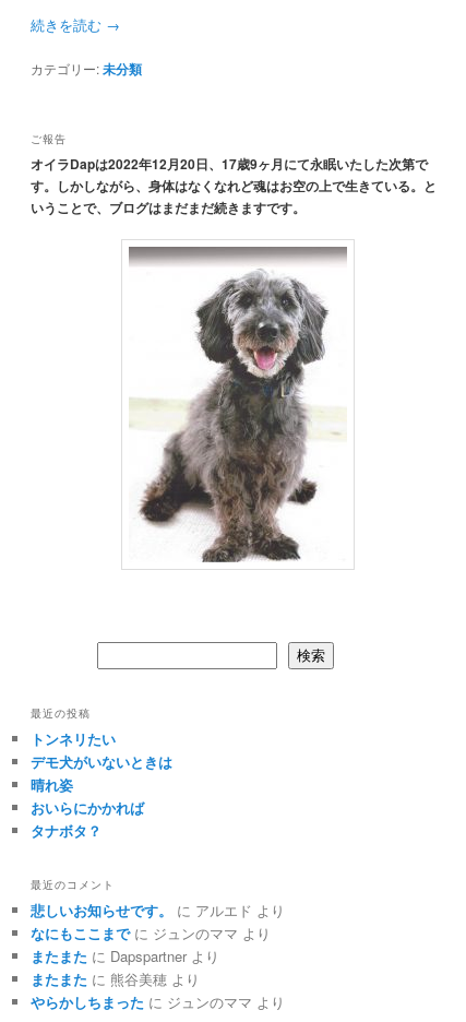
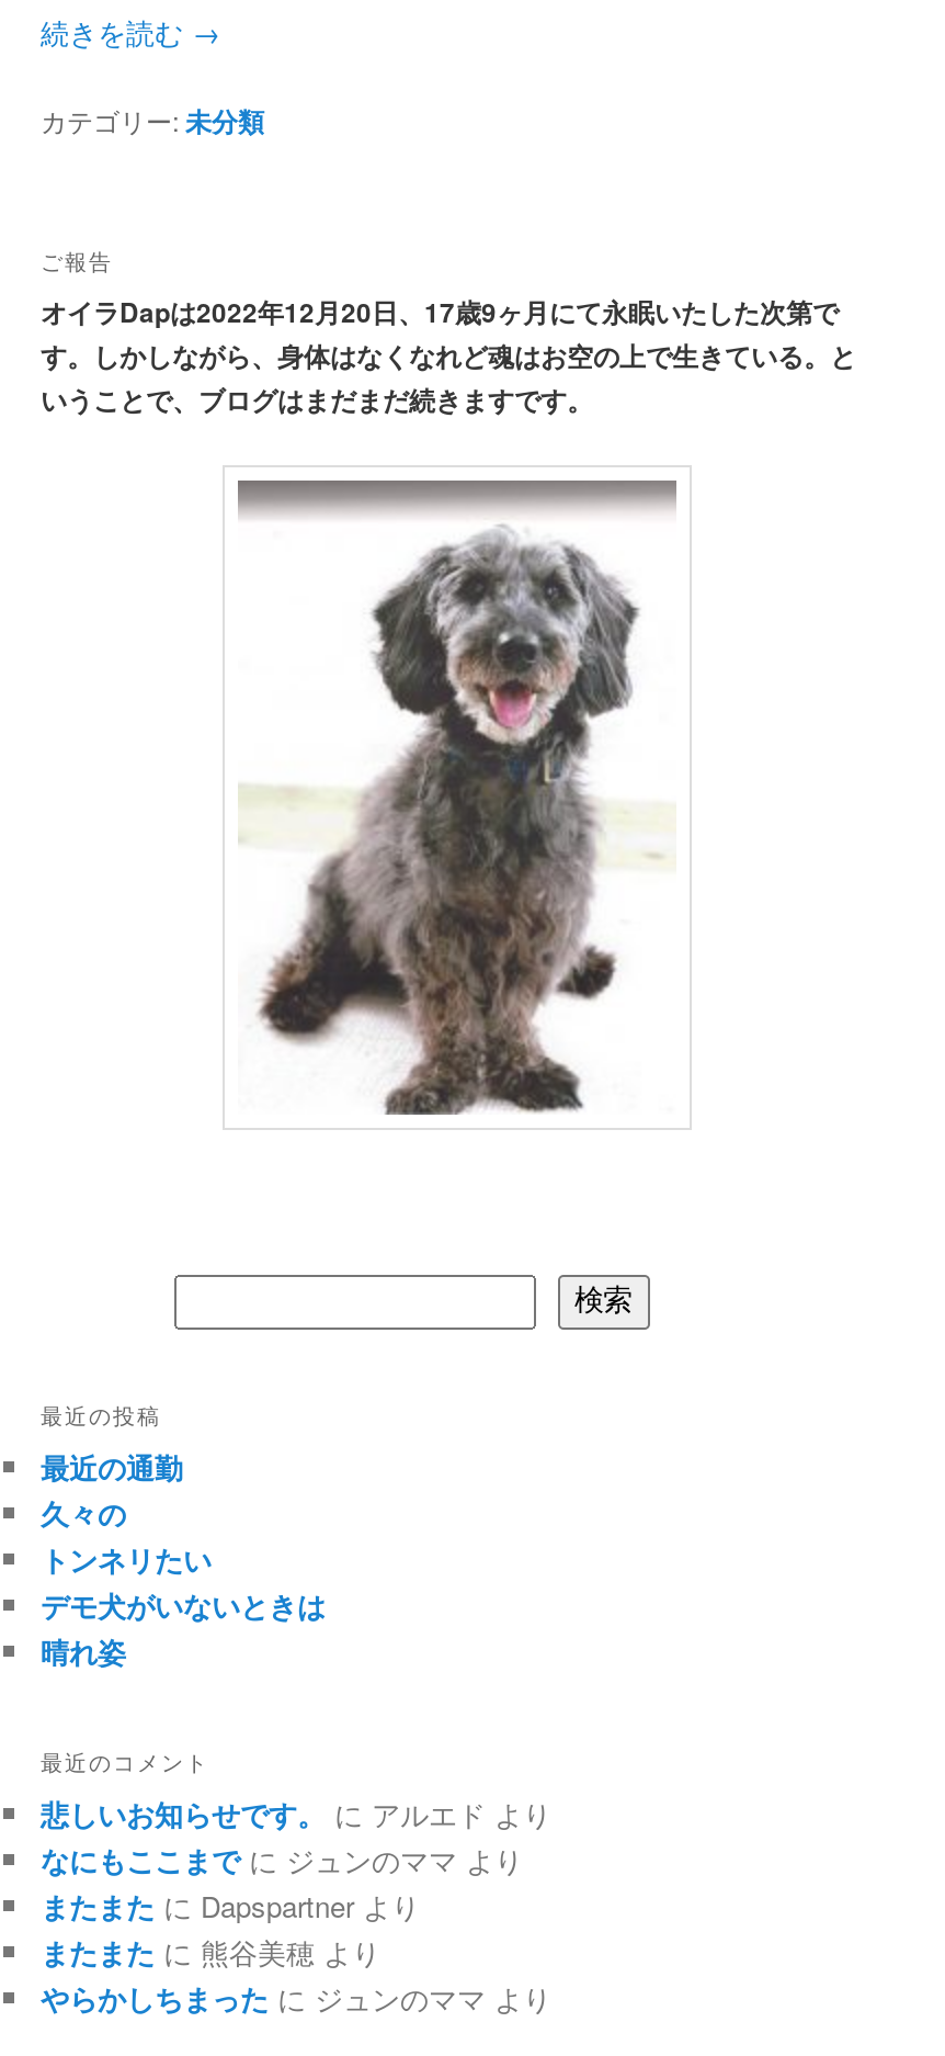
+ 最近の通勤
+ 久々の

moved down: トンネリたい | デモ犬がいないときは | 晴れ姿

- おいらにかかれば
- タナボタ？
